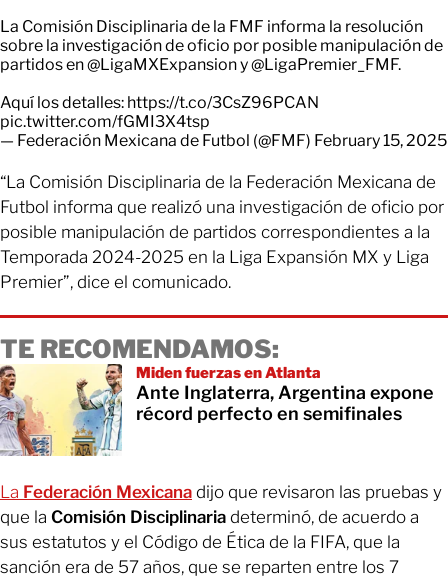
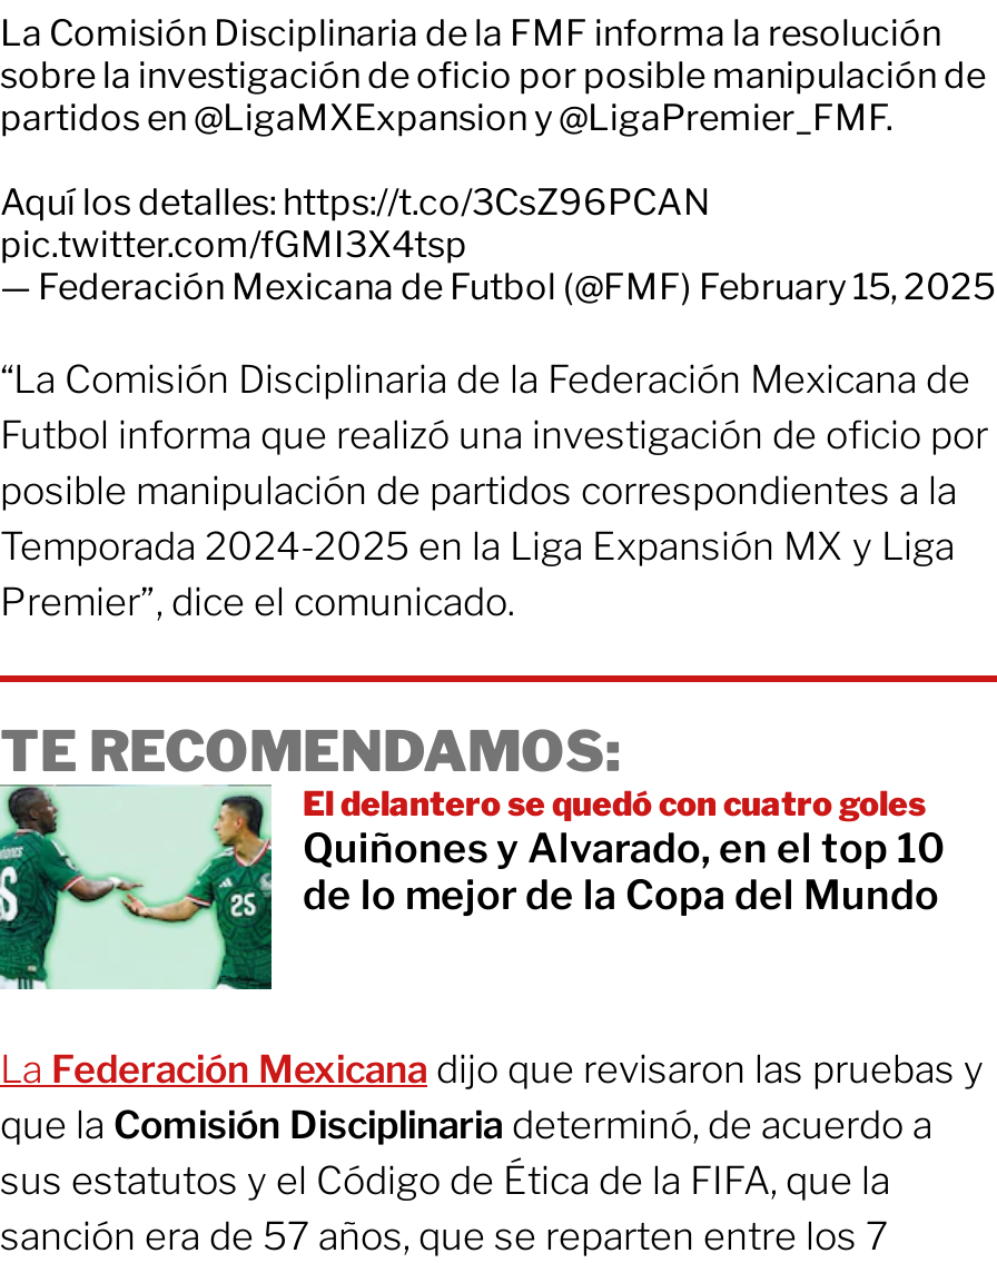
- [image]
- Miden fuerzas en Atlanta
- Ante Inglaterra, Argentina expone
- récord perfecto en semifinales
+ [image]
+ El delantero se quedó con cuatro goles
+ Quiñones y Alvarado, en el top 10
+ de lo mejor de la Copa del Mundo
